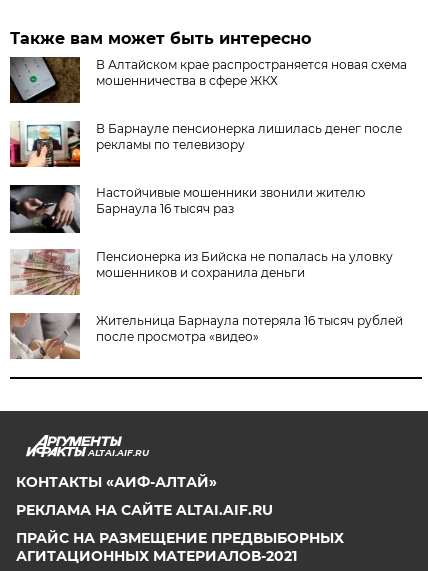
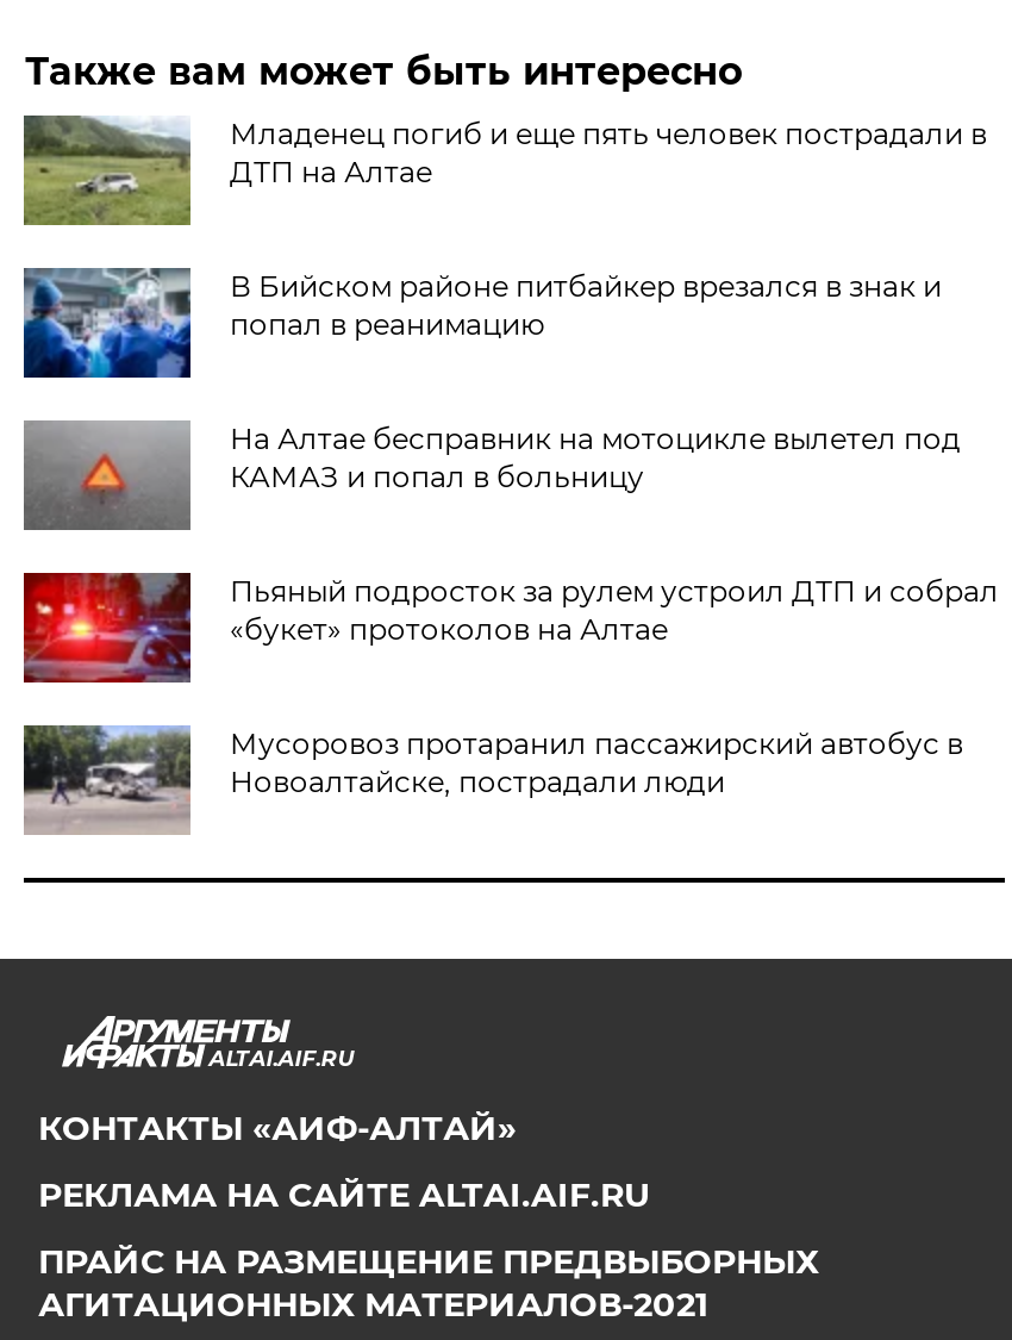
- [image]
- В Алтайском крае распространяется новая схема
- мошенничества в сфере ЖКХ
+ [image]
+ Младенец погиб и еще пять человек пострадали в
+ ДТП на Алтае

- [image]
- В Барнауле пенсионерка лишилась денег после
- рекламы по телевизору
+ [image]
+ В Бийском районе питбайкер врезался в знак и
+ попал в реанимацию

- [image]
- Настойчивые мошенники звонили жителю
- Барнаула 16 тысяч раз
+ [image]
+ На Алтае бесправник на мотоцикле вылетел под
+ КАМАЗ и попал в больницу

- [image]
- Пенсионерка из Бийска не попалась на уловку
- мошенников и сохранила деньги
+ [image]
+ Пьяный подросток за рулем устроил ДТП и собрал
+ «букет» протоколов на Алтае

- [image]
- Жительница Барнаула потеряла 16 тысяч рублей
- после просмотра «видео»
+ [image]
+ Мусоровоз протаранил пассажирский автобус в
+ Новоалтайске, пострадали люди
